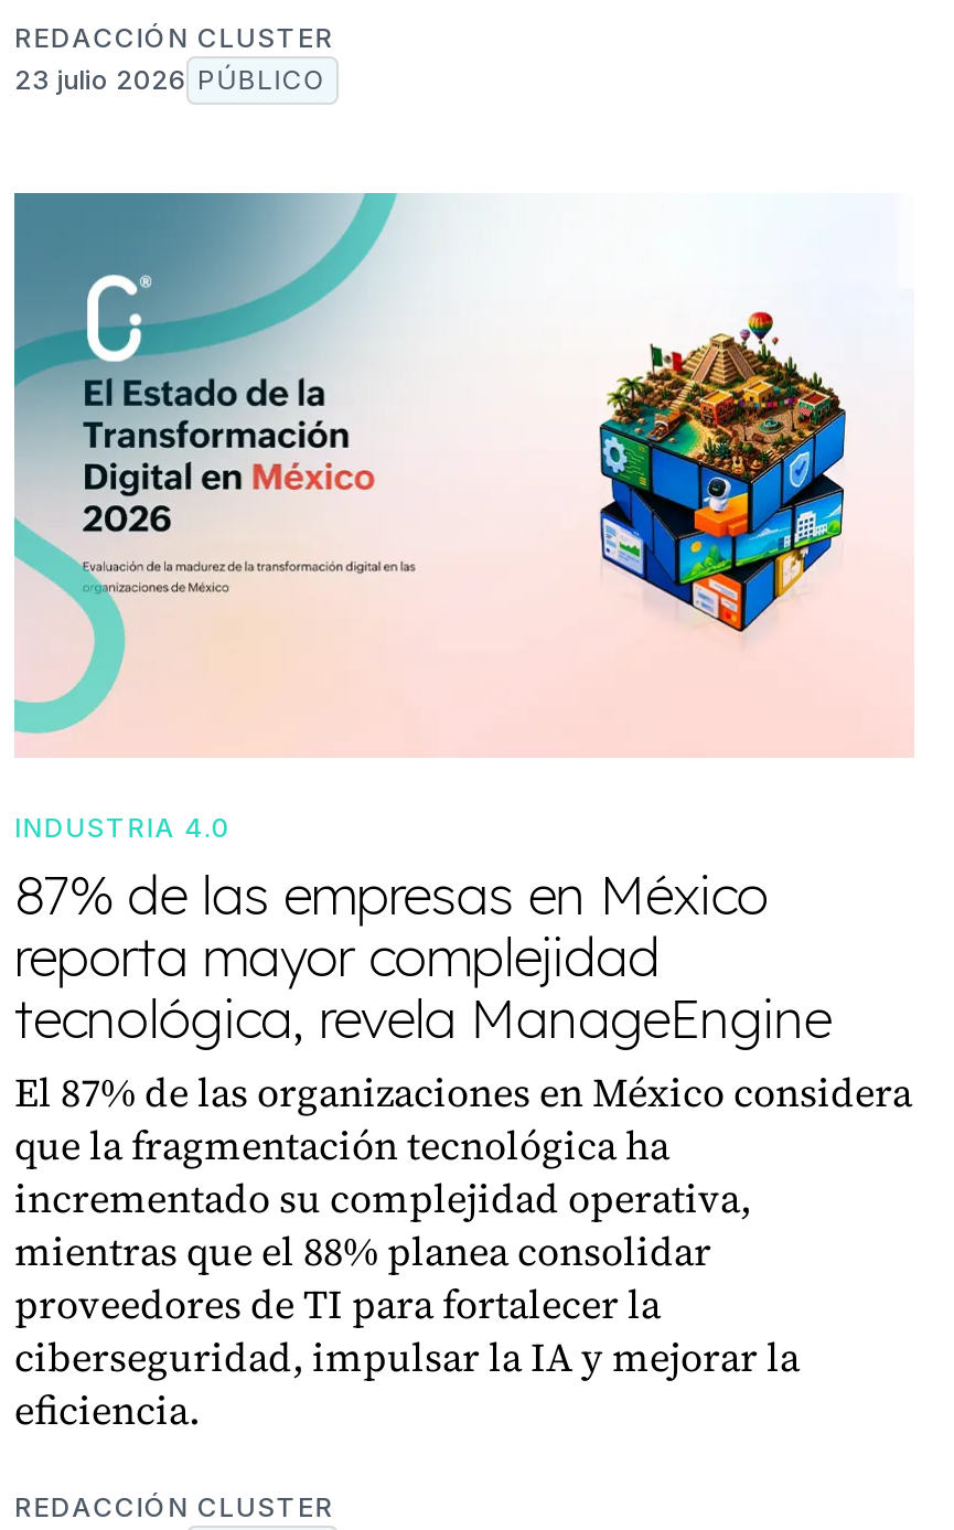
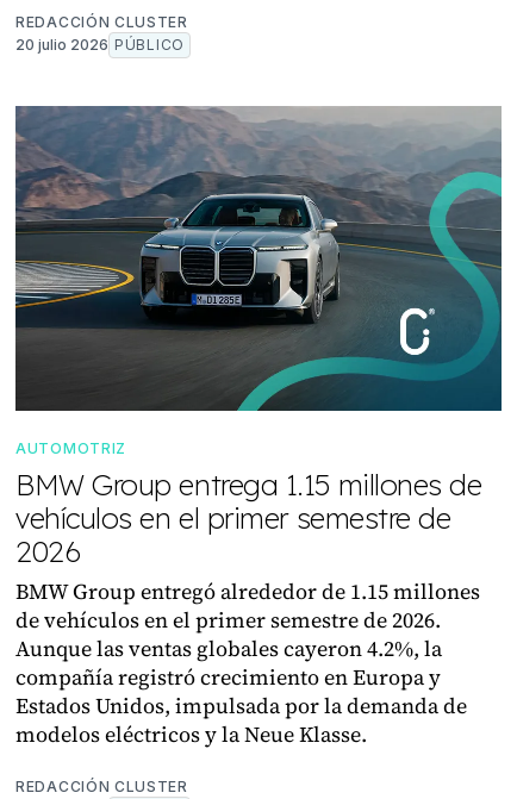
- 23 julio 2026 PÚBLICO
+ 20 julio 2026 PÚBLICO

- [image]
- INDUSTRIA 4.0
- 87% de las empresas en México
- reporta mayor complejidad
- tecnológica, revela ManageEngine
- El 87% de las organizaciones en México considera
- que la fragmentación tecnológica ha
- incrementado su complejidad operativa,
- mientras que el 88% planea consolidar
- proveedores de TI para fortalecer la
- ciberseguridad, impulsar la IA y mejorar la
- eficiencia.
+ [image]
+ AUTOMOTRIZ
+ BMW Group entrega 1.15 millones de
+ vehículos en el primer semestre de
+ 2026
+ BMW Group entregó alrededor de 1.15 millones
+ de vehículos en el primer semestre de 2026.
+ Aunque las ventas globales cayeron 4.2%, la
+ compañía registró crecimiento en Europa y
+ Estados Unidos, impulsada por la demanda de
+ modelos eléctricos y la Neue Klasse.
